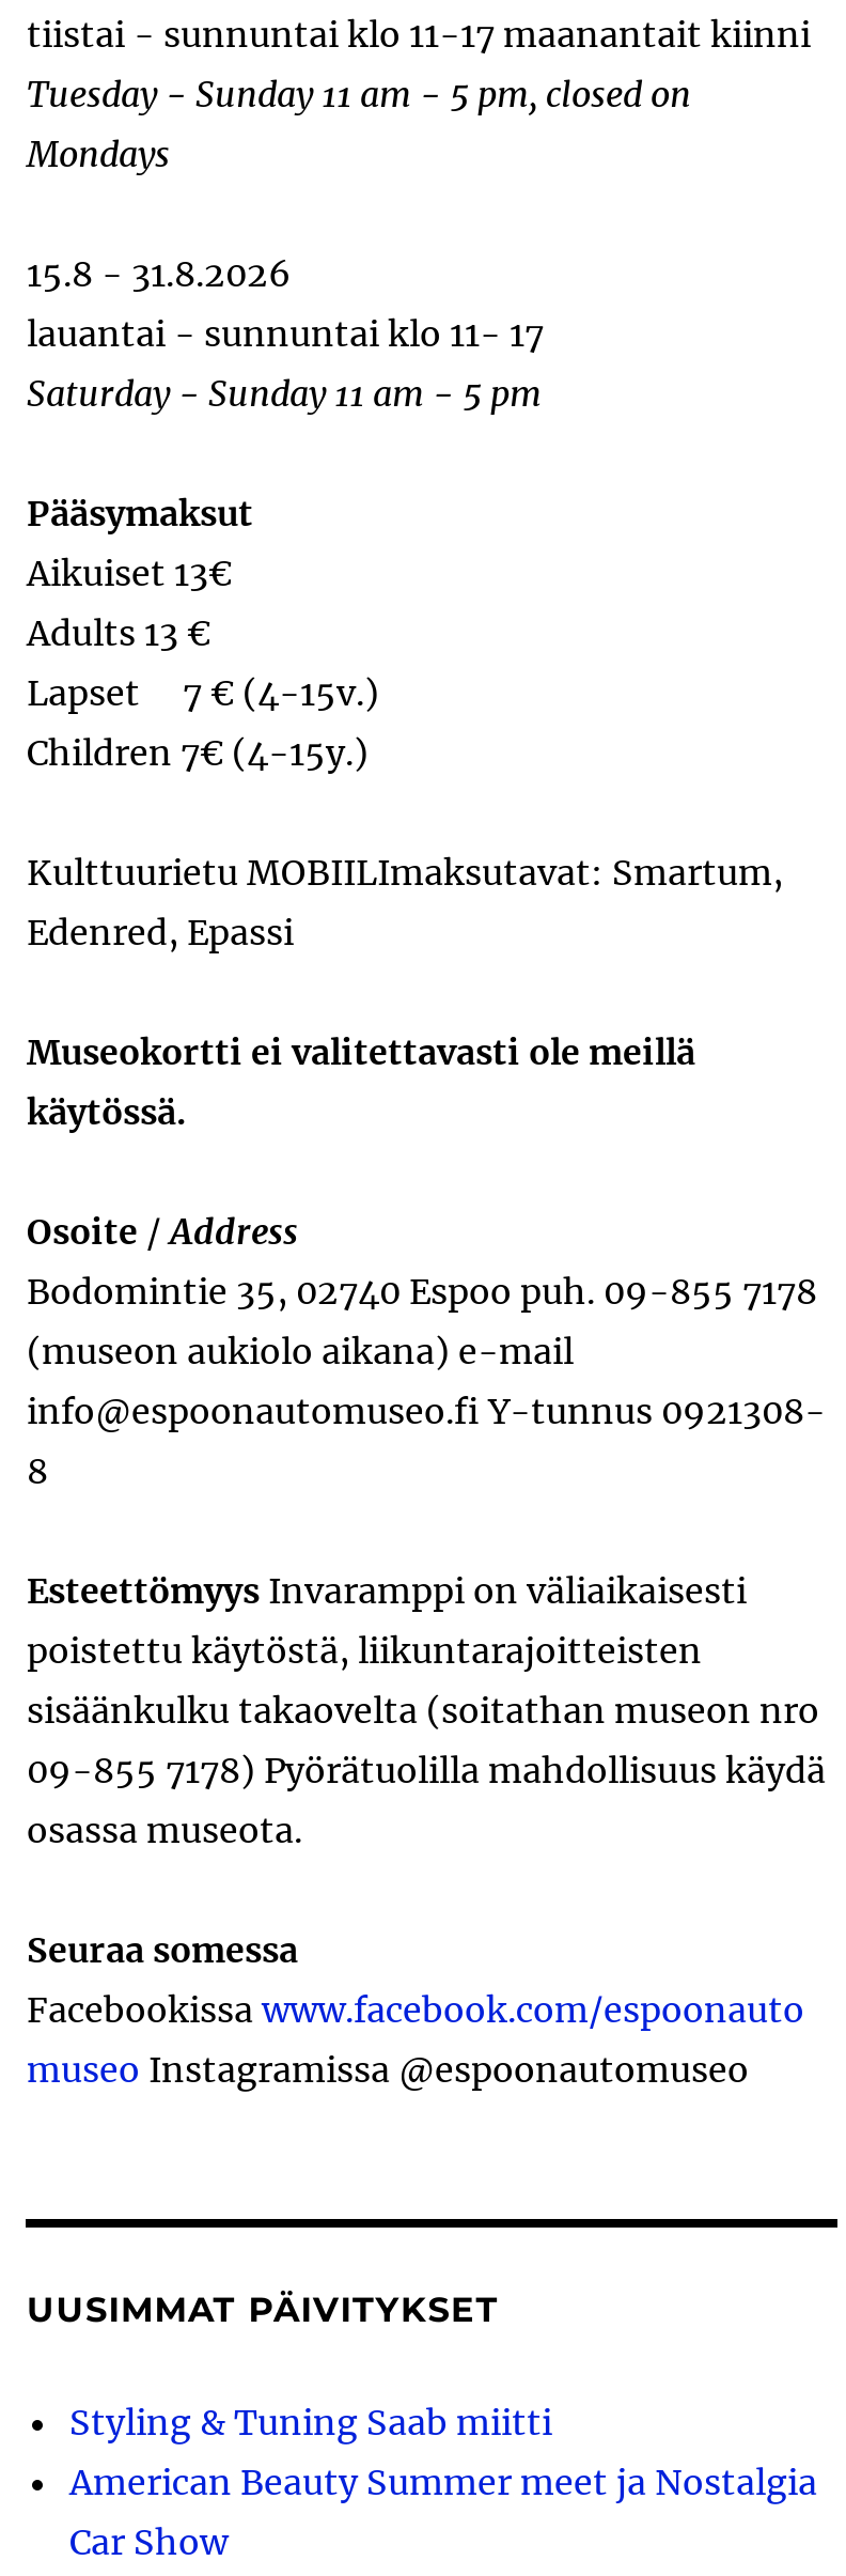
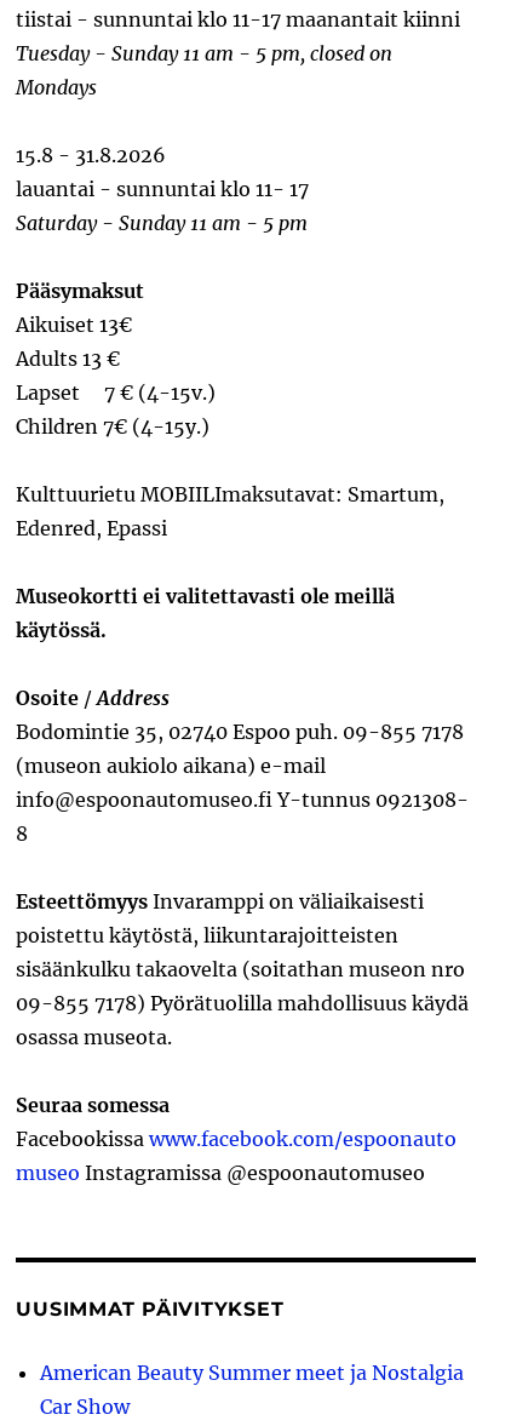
- Styling & Tuning Saab miitti
